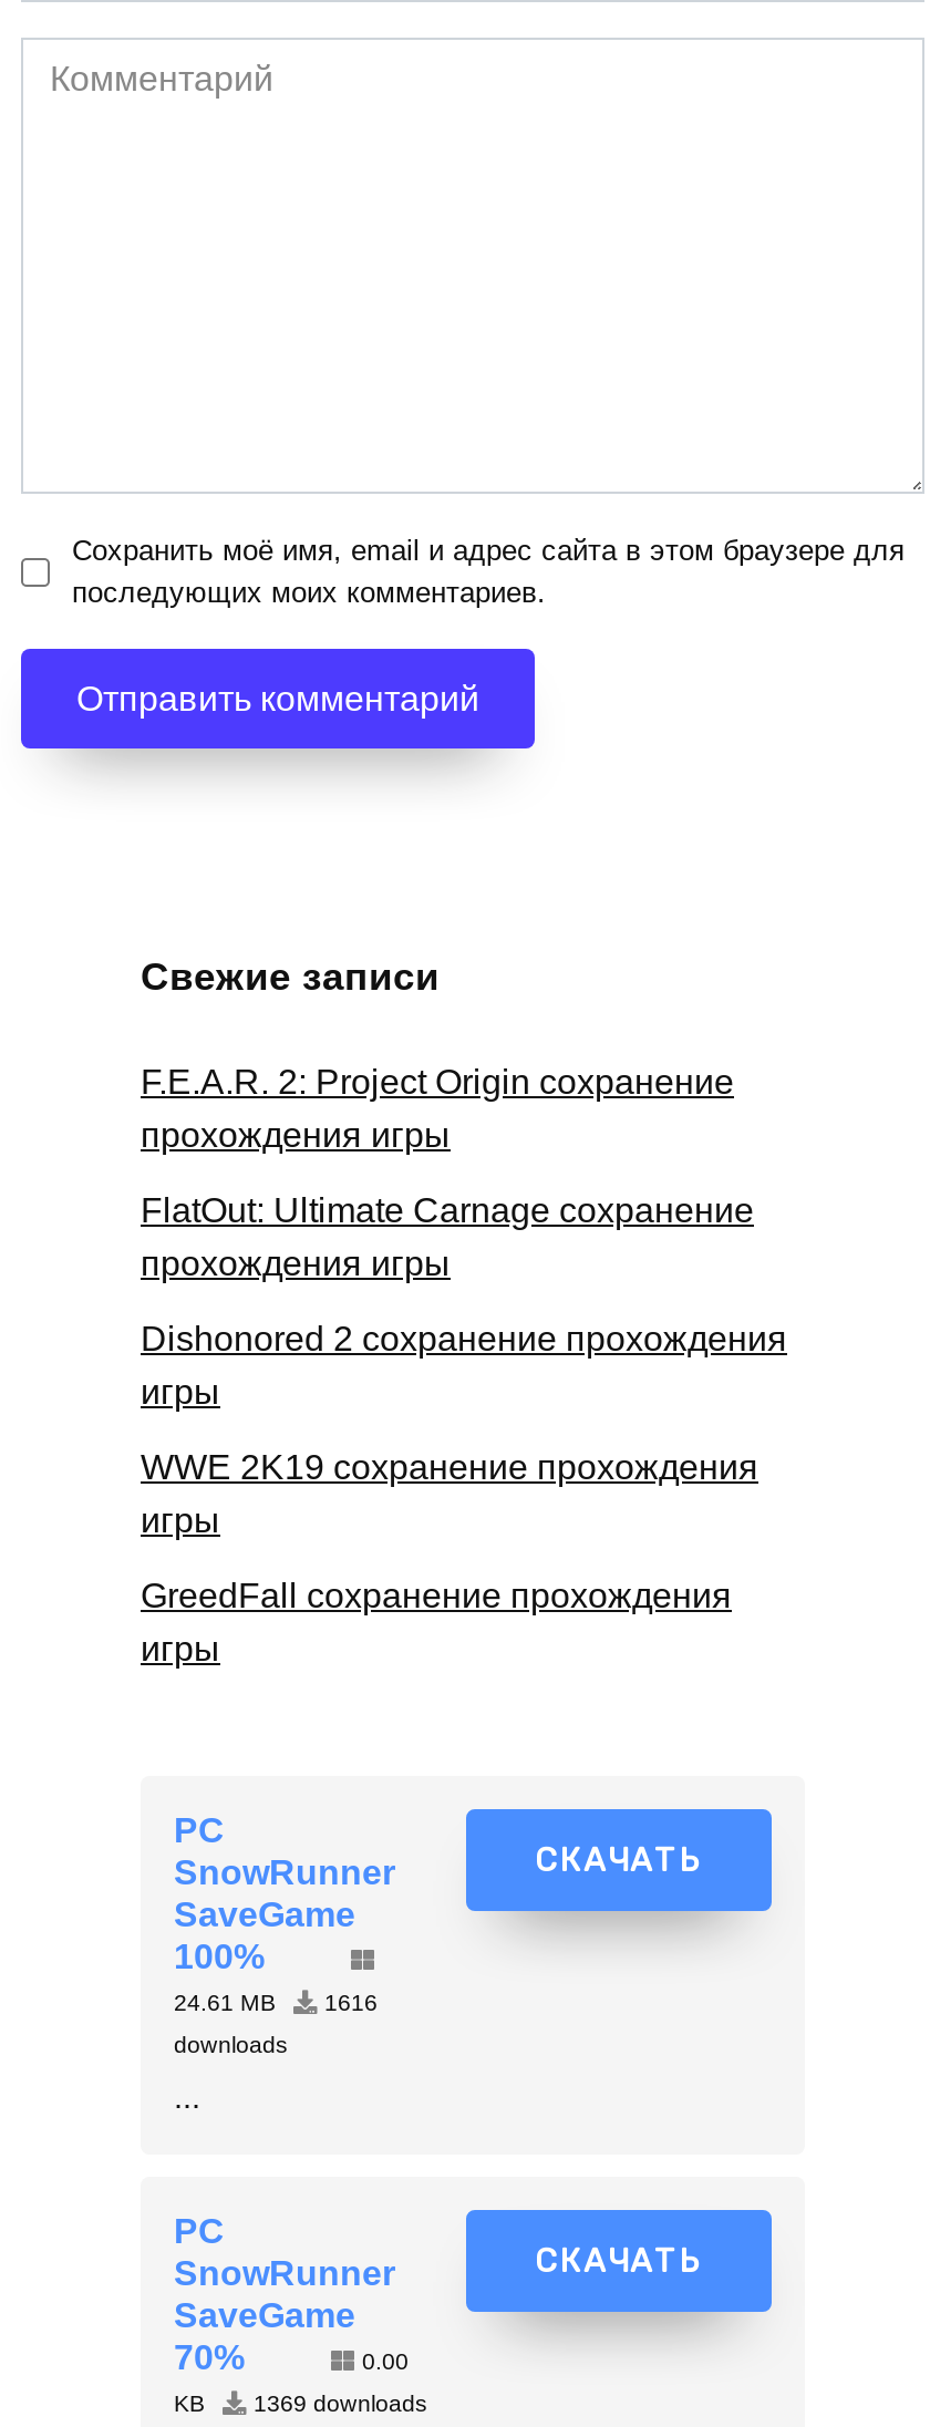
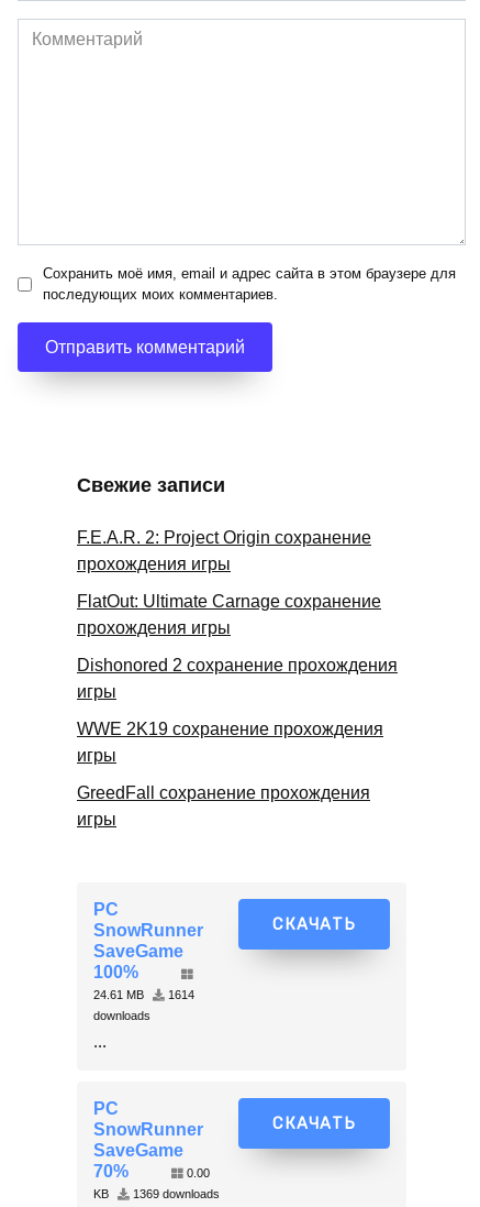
- 24.61 MB 1616
+ 24.61 MB 1614
